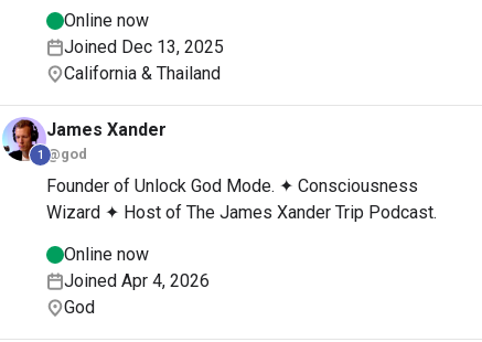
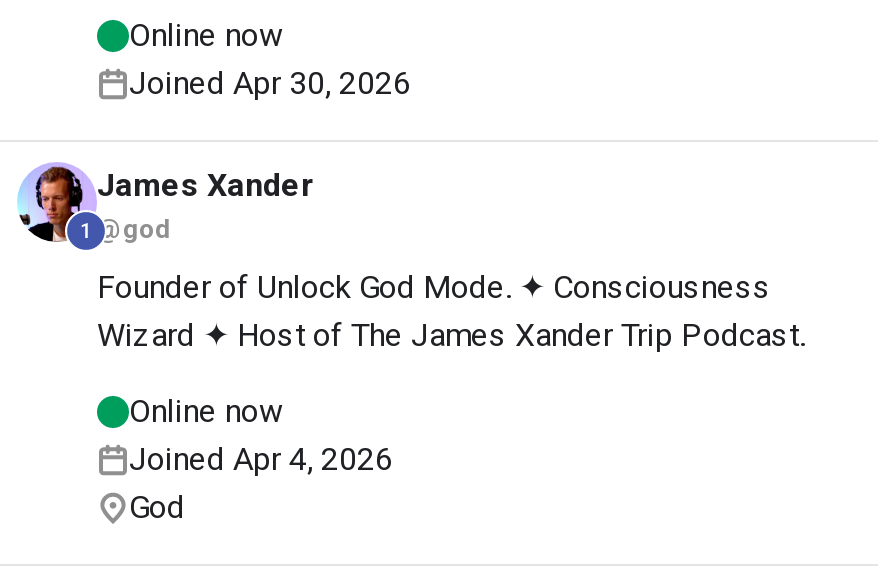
- Joined Dec 13, 2025
- California & Thailand
+ Joined Apr 30, 2026
